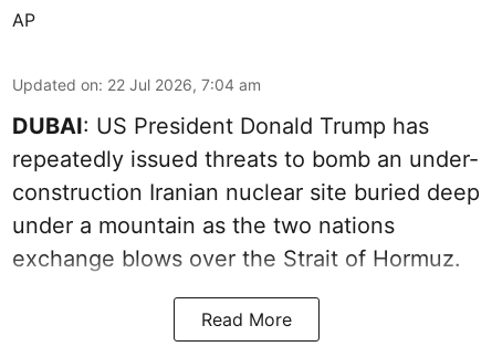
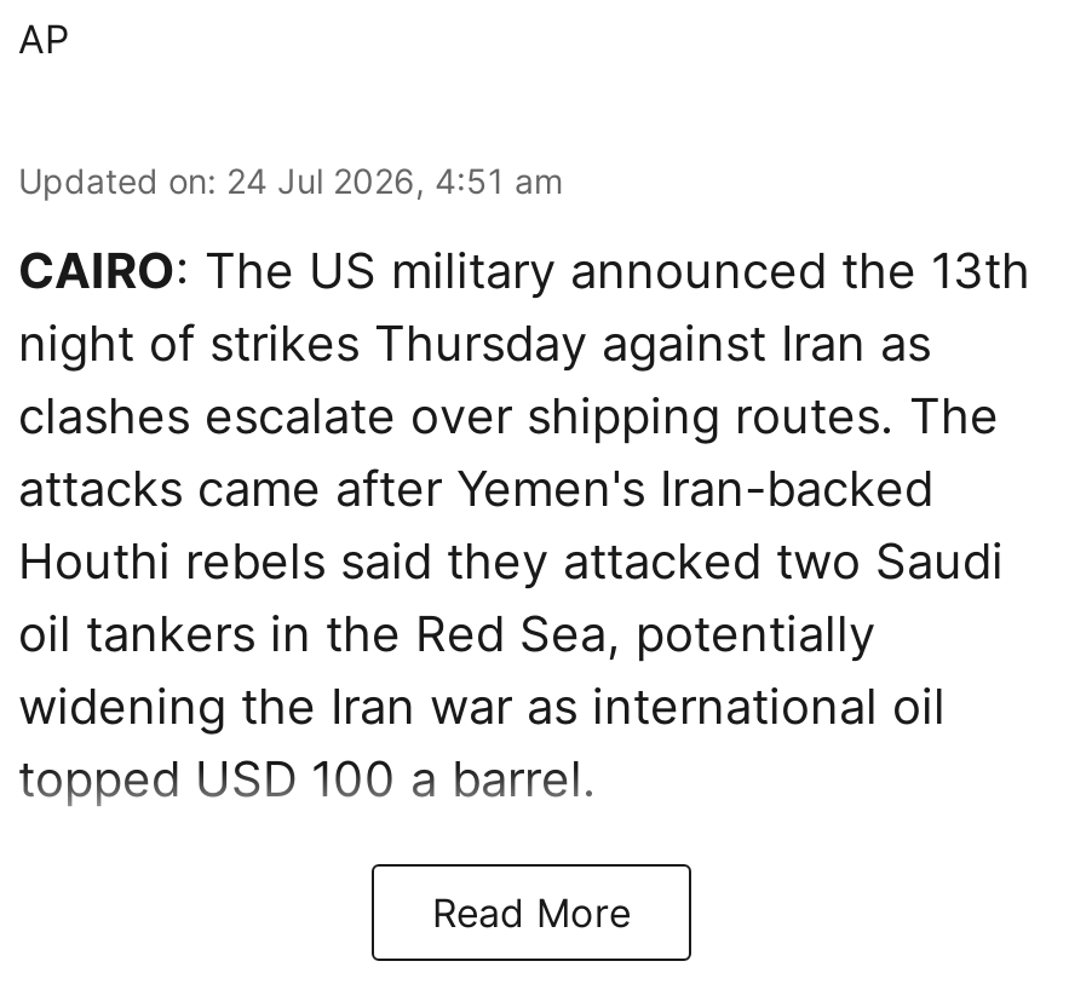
- Updated on: 22 Jul 2026, 7:04 am
+ Updated on: 24 Jul 2026, 4:51 am

- DUBAI: US President Donald Trump has
- repeatedly issued threats to bomb an under-
- construction Iranian nuclear site buried deep
- under a mountain as the two nations
- exchange blows over the Strait of Hormuz.
+ CAIRO: The US military announced the 13th
+ night of strikes Thursday against Iran as
+ clashes escalate over shipping routes. The
+ attacks came after Yemen's Iran-backed
+ Houthi rebels said they attacked two Saudi
+ oil tankers in the Red Sea, potentially
+ widening the Iran war as international oil
+ topped USD 100 a barrel.
